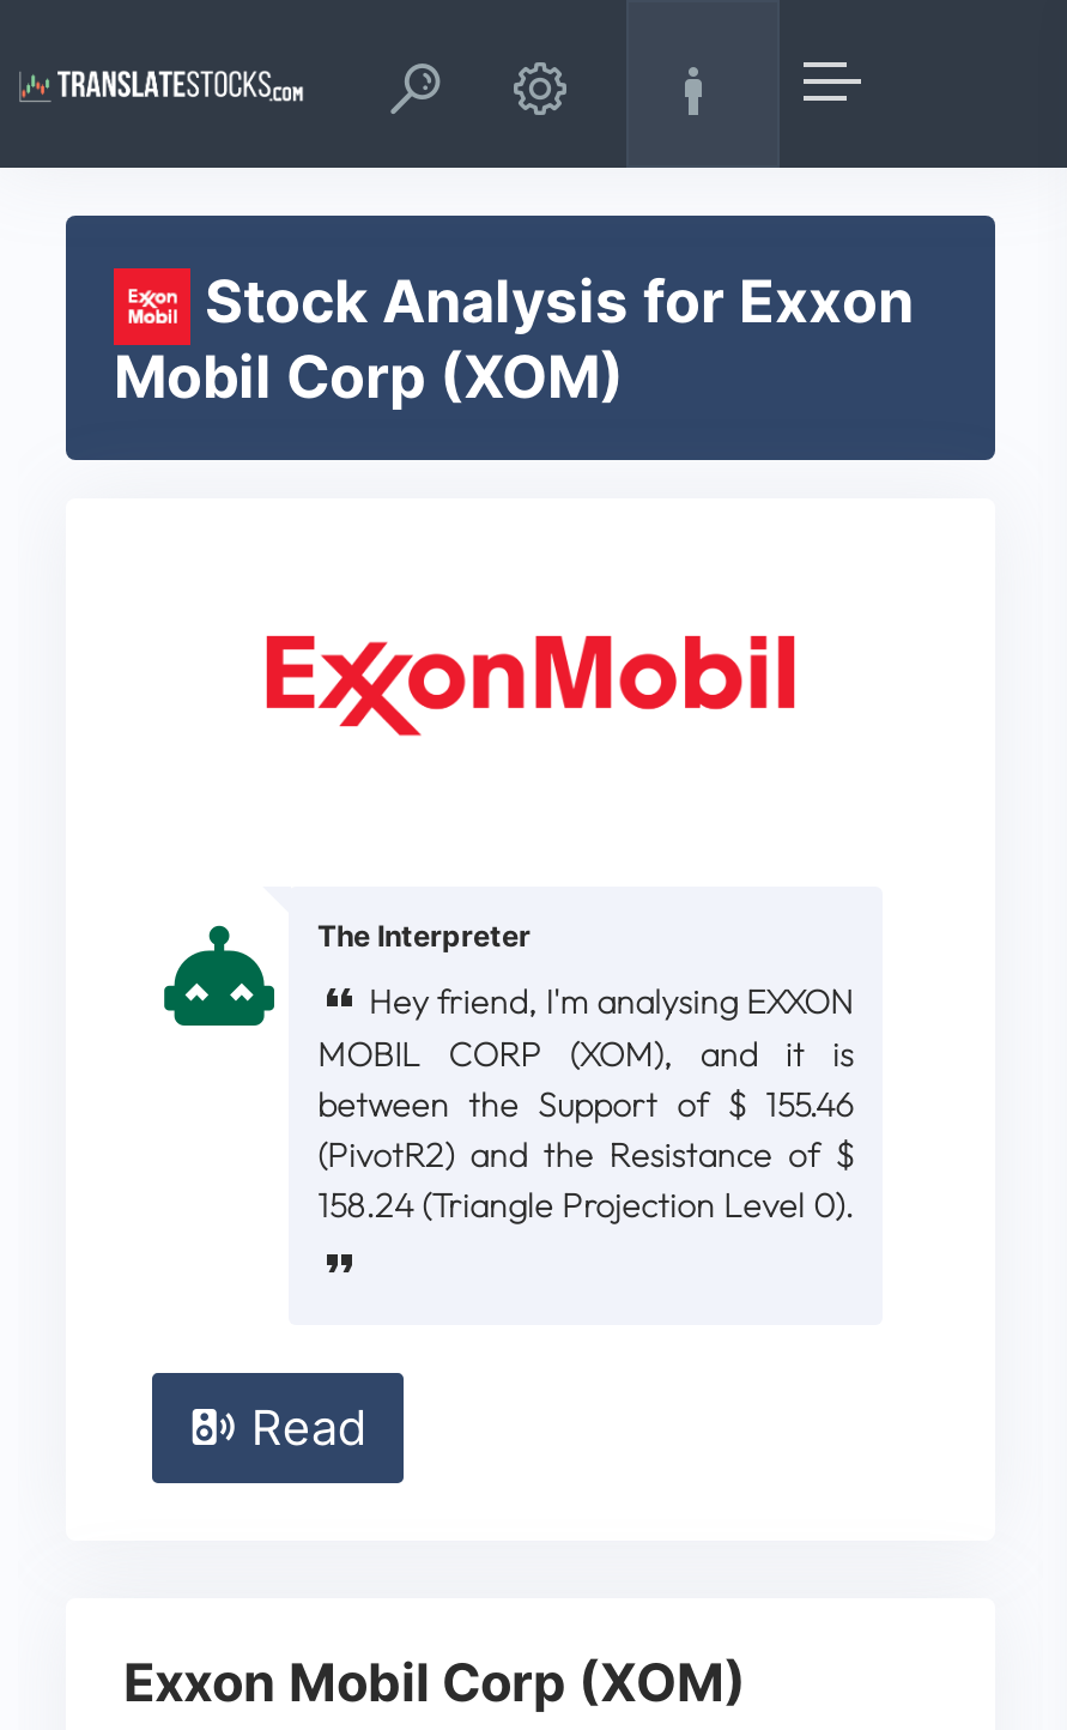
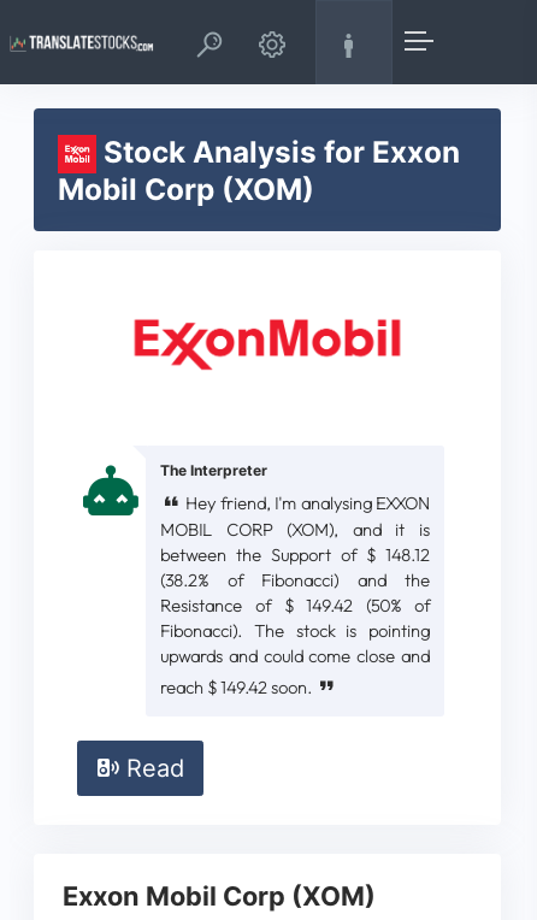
- between the Support of $ 155.46
- (PivotR2) and the Resistance of $
- 158.24 (Triangle Projection Level 0).
+ between the Support of $ 148.12
+ (38.2% of Fibonacci) and the
+ Resistance of $ 149.42 (50% of
+ Fibonacci). The stock is pointing
+ upwards and could come close and
+ reach $ 149.42 soon.
